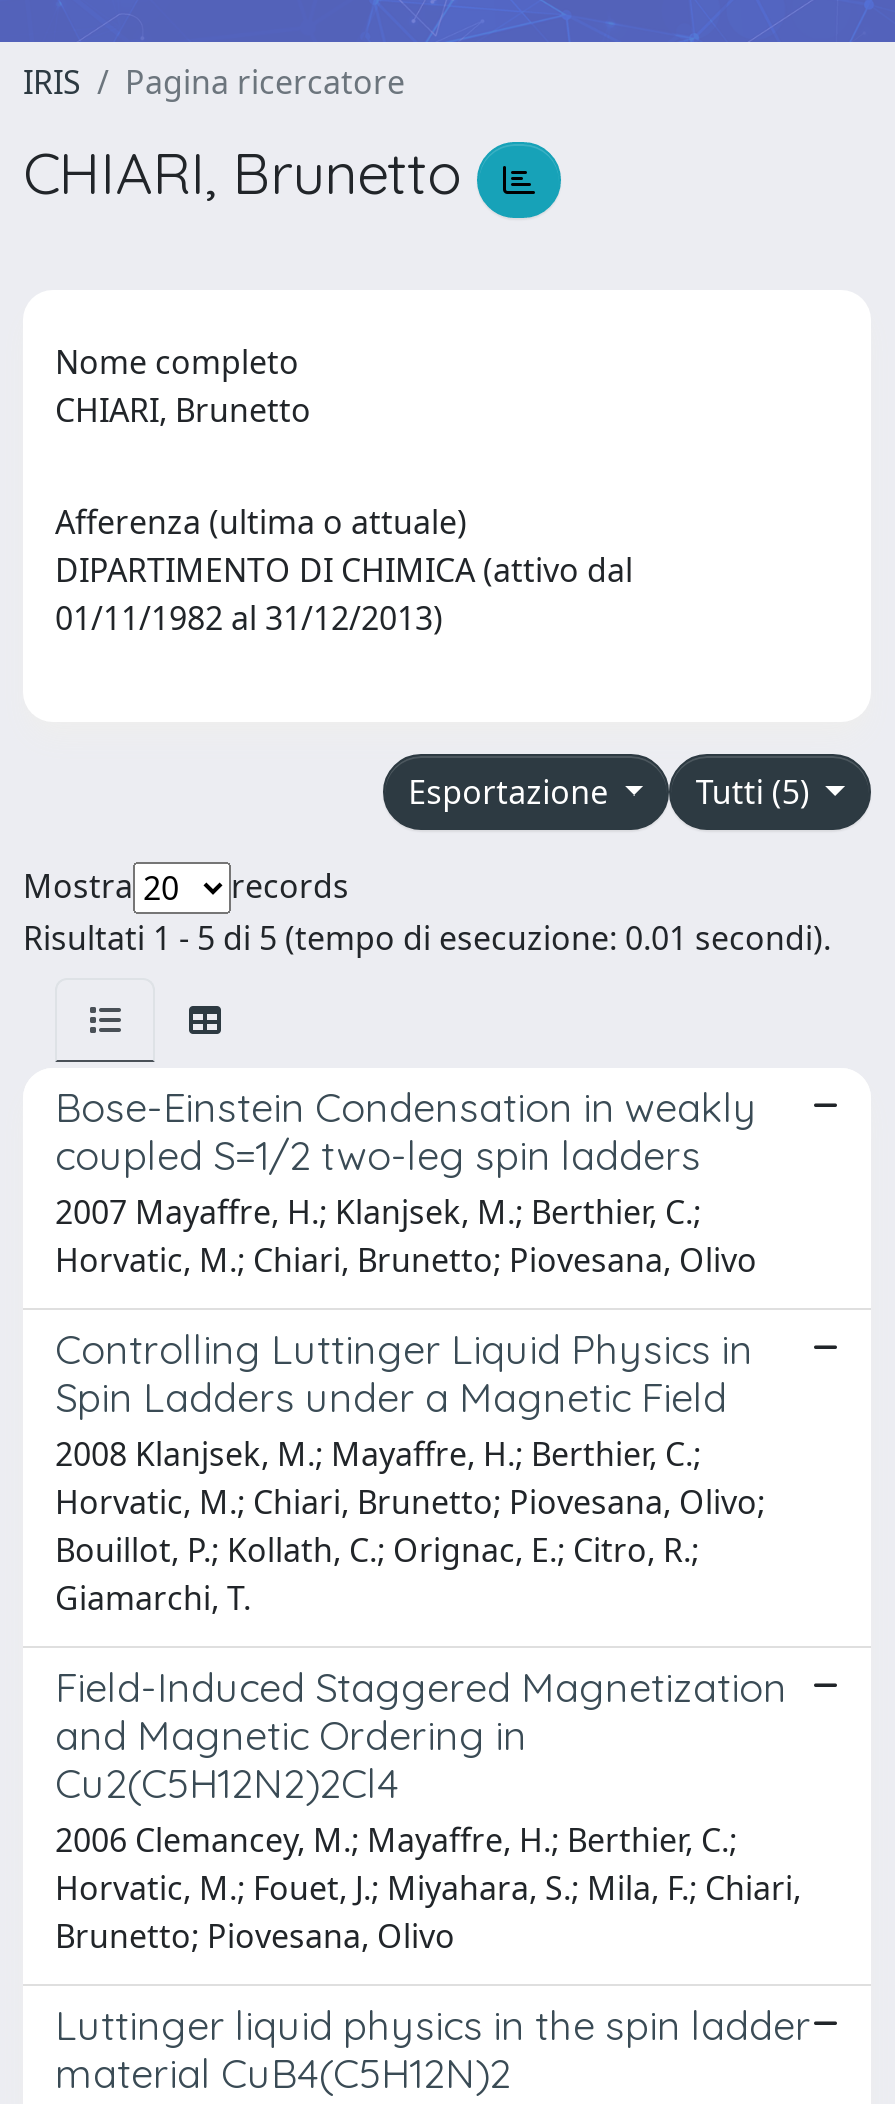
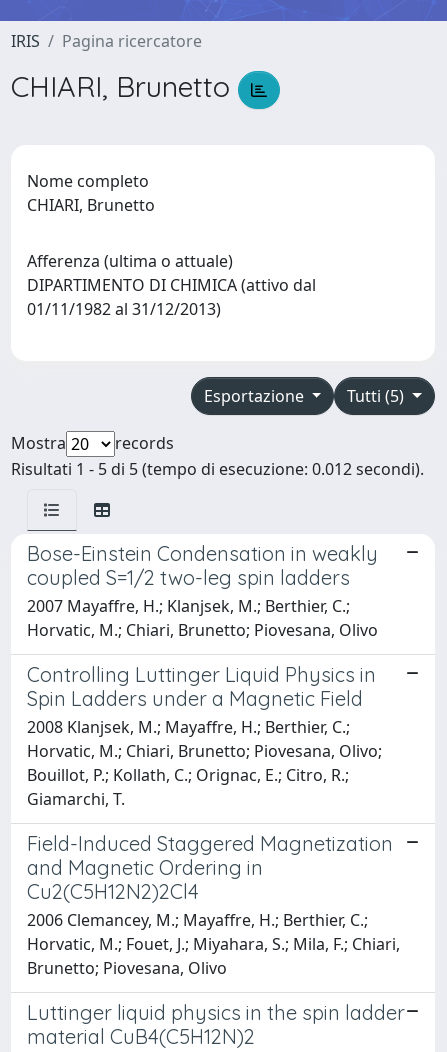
- Risultati 1 - 5 di 5 (tempo di esecuzione: 0.01 secondi).
+ Risultati 1 - 5 di 5 (tempo di esecuzione: 0.012 secondi).
